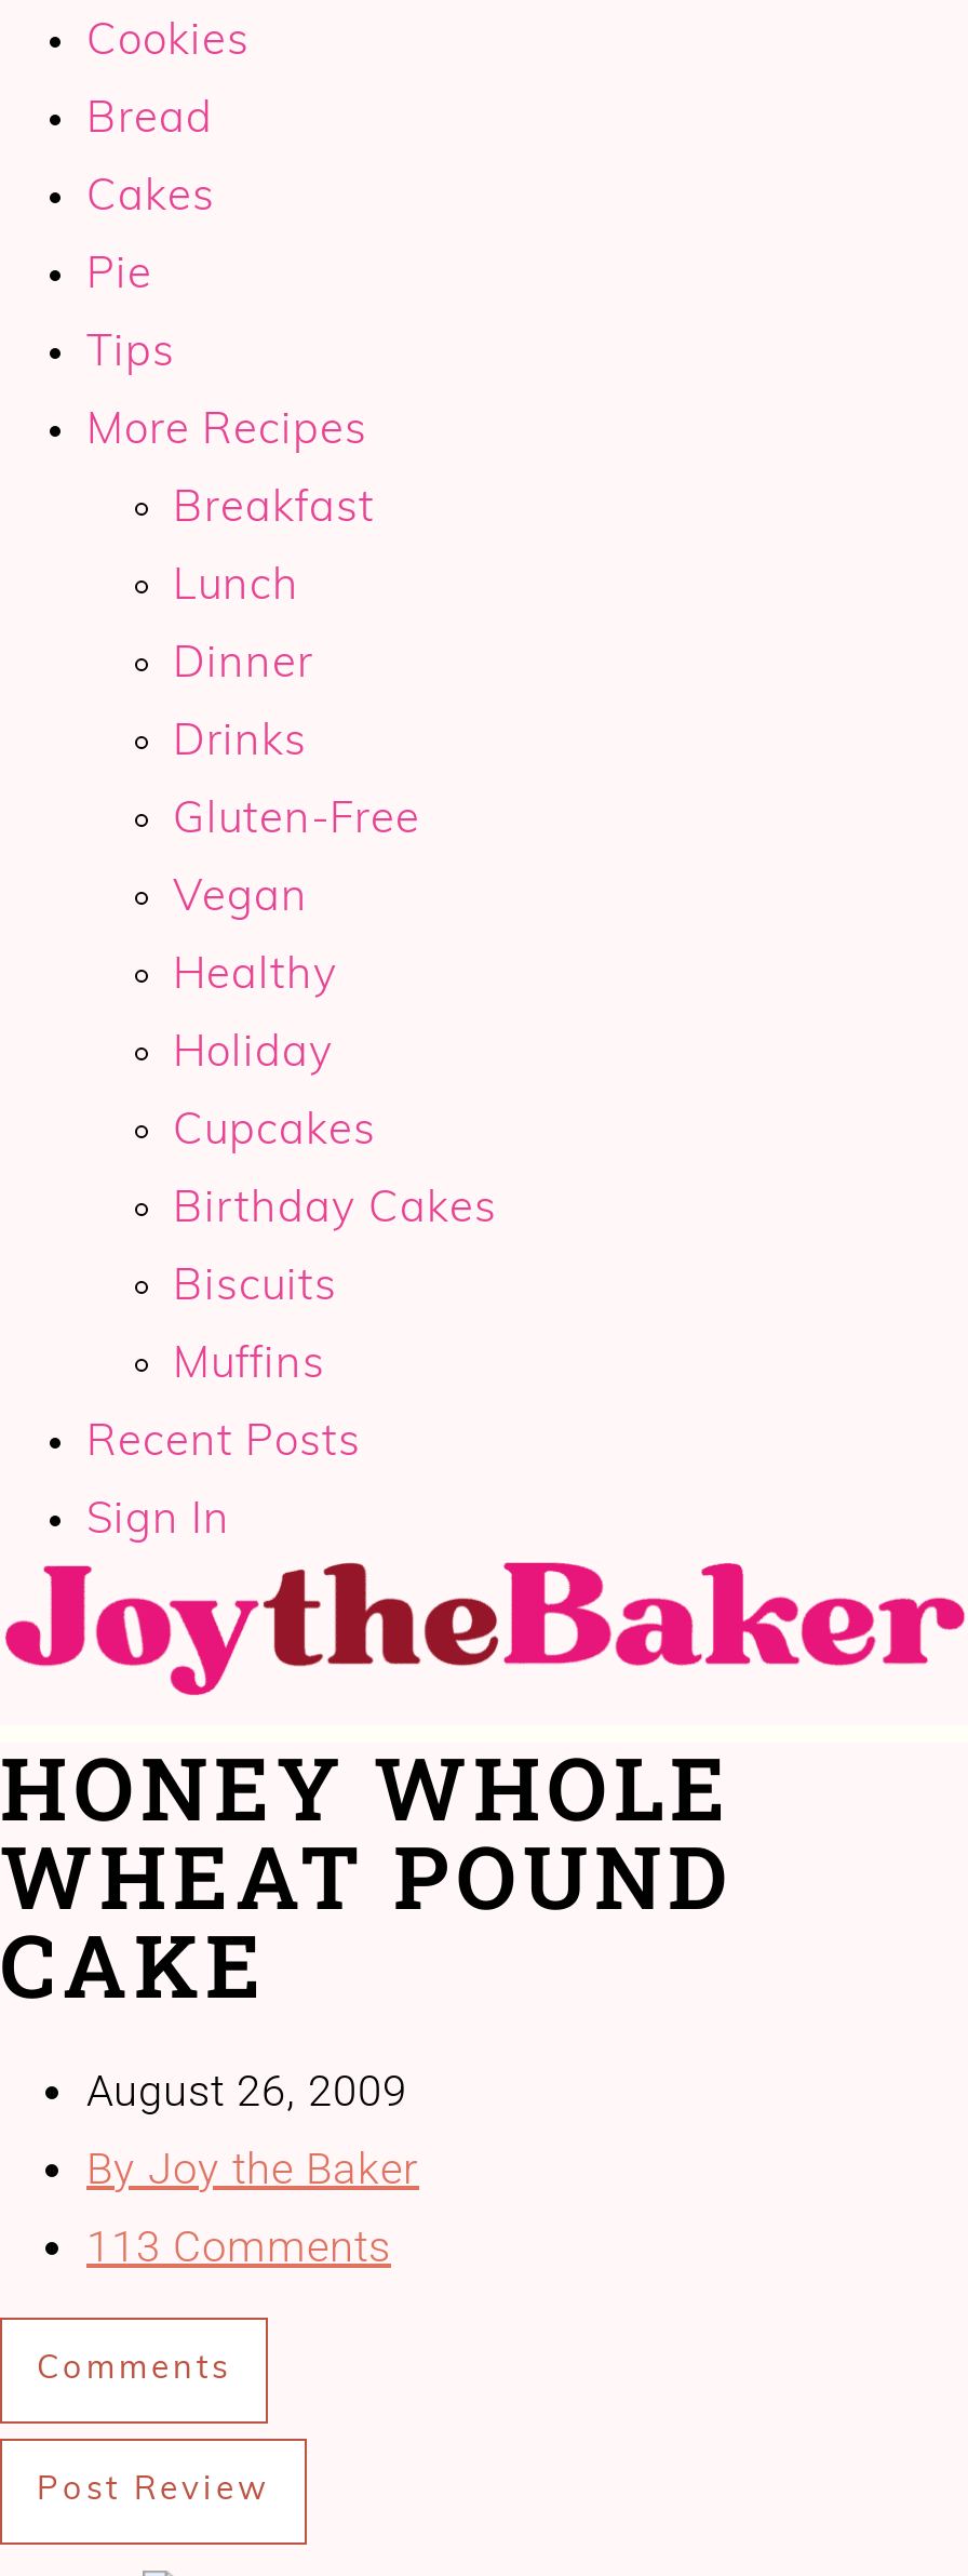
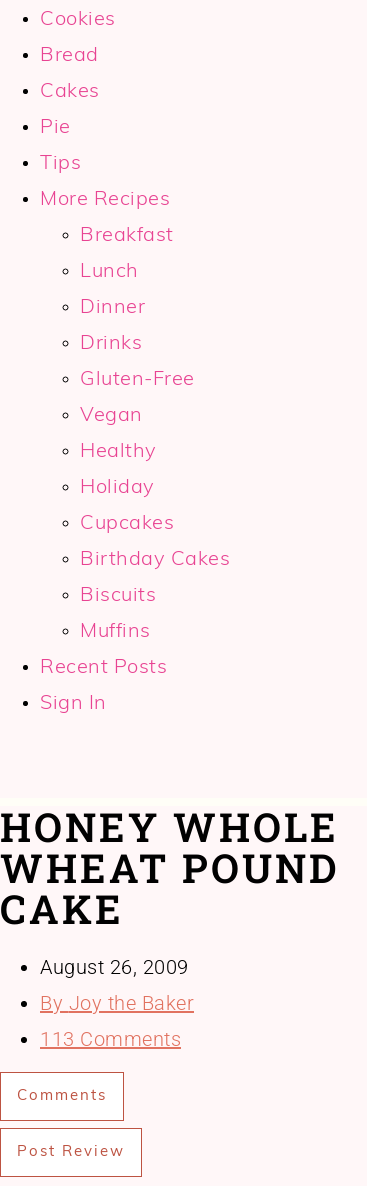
- [image]
